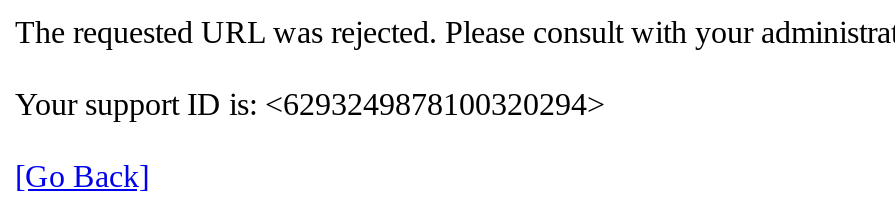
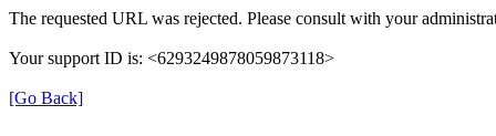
- Your support ID is: <6293249878100320294>
+ Your support ID is: <6293249878059873118>
